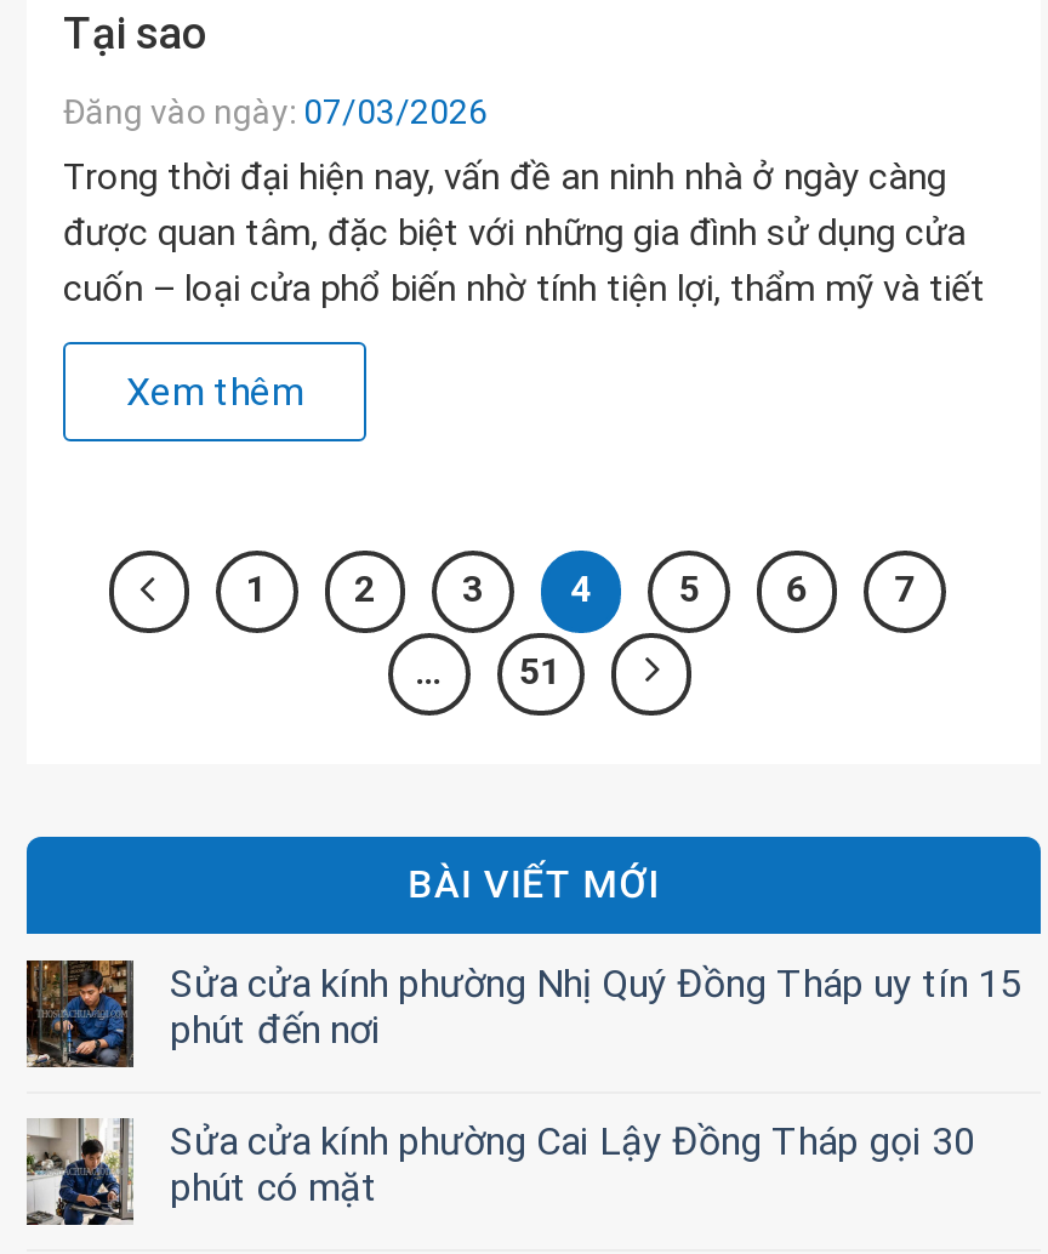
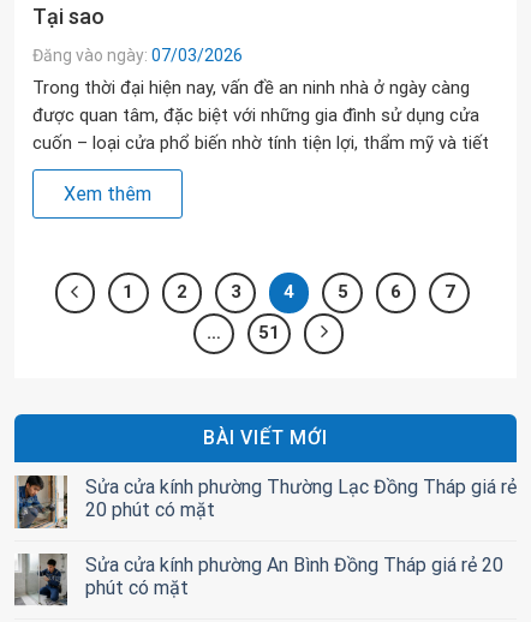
- [image]
- Sửa cửa kính phường Nhị Quý Đồng Tháp uy tín 15
- phút đến nơi
+ [image]
+ Sửa cửa kính phường Thường Lạc Đồng Tháp giá rẻ
+ 20 phút có mặt

- [image]
- Sửa cửa kính phường Cai Lậy Đồng Tháp gọi 30
+ [image]
+ Sửa cửa kính phường An Bình Đồng Tháp giá rẻ 20
